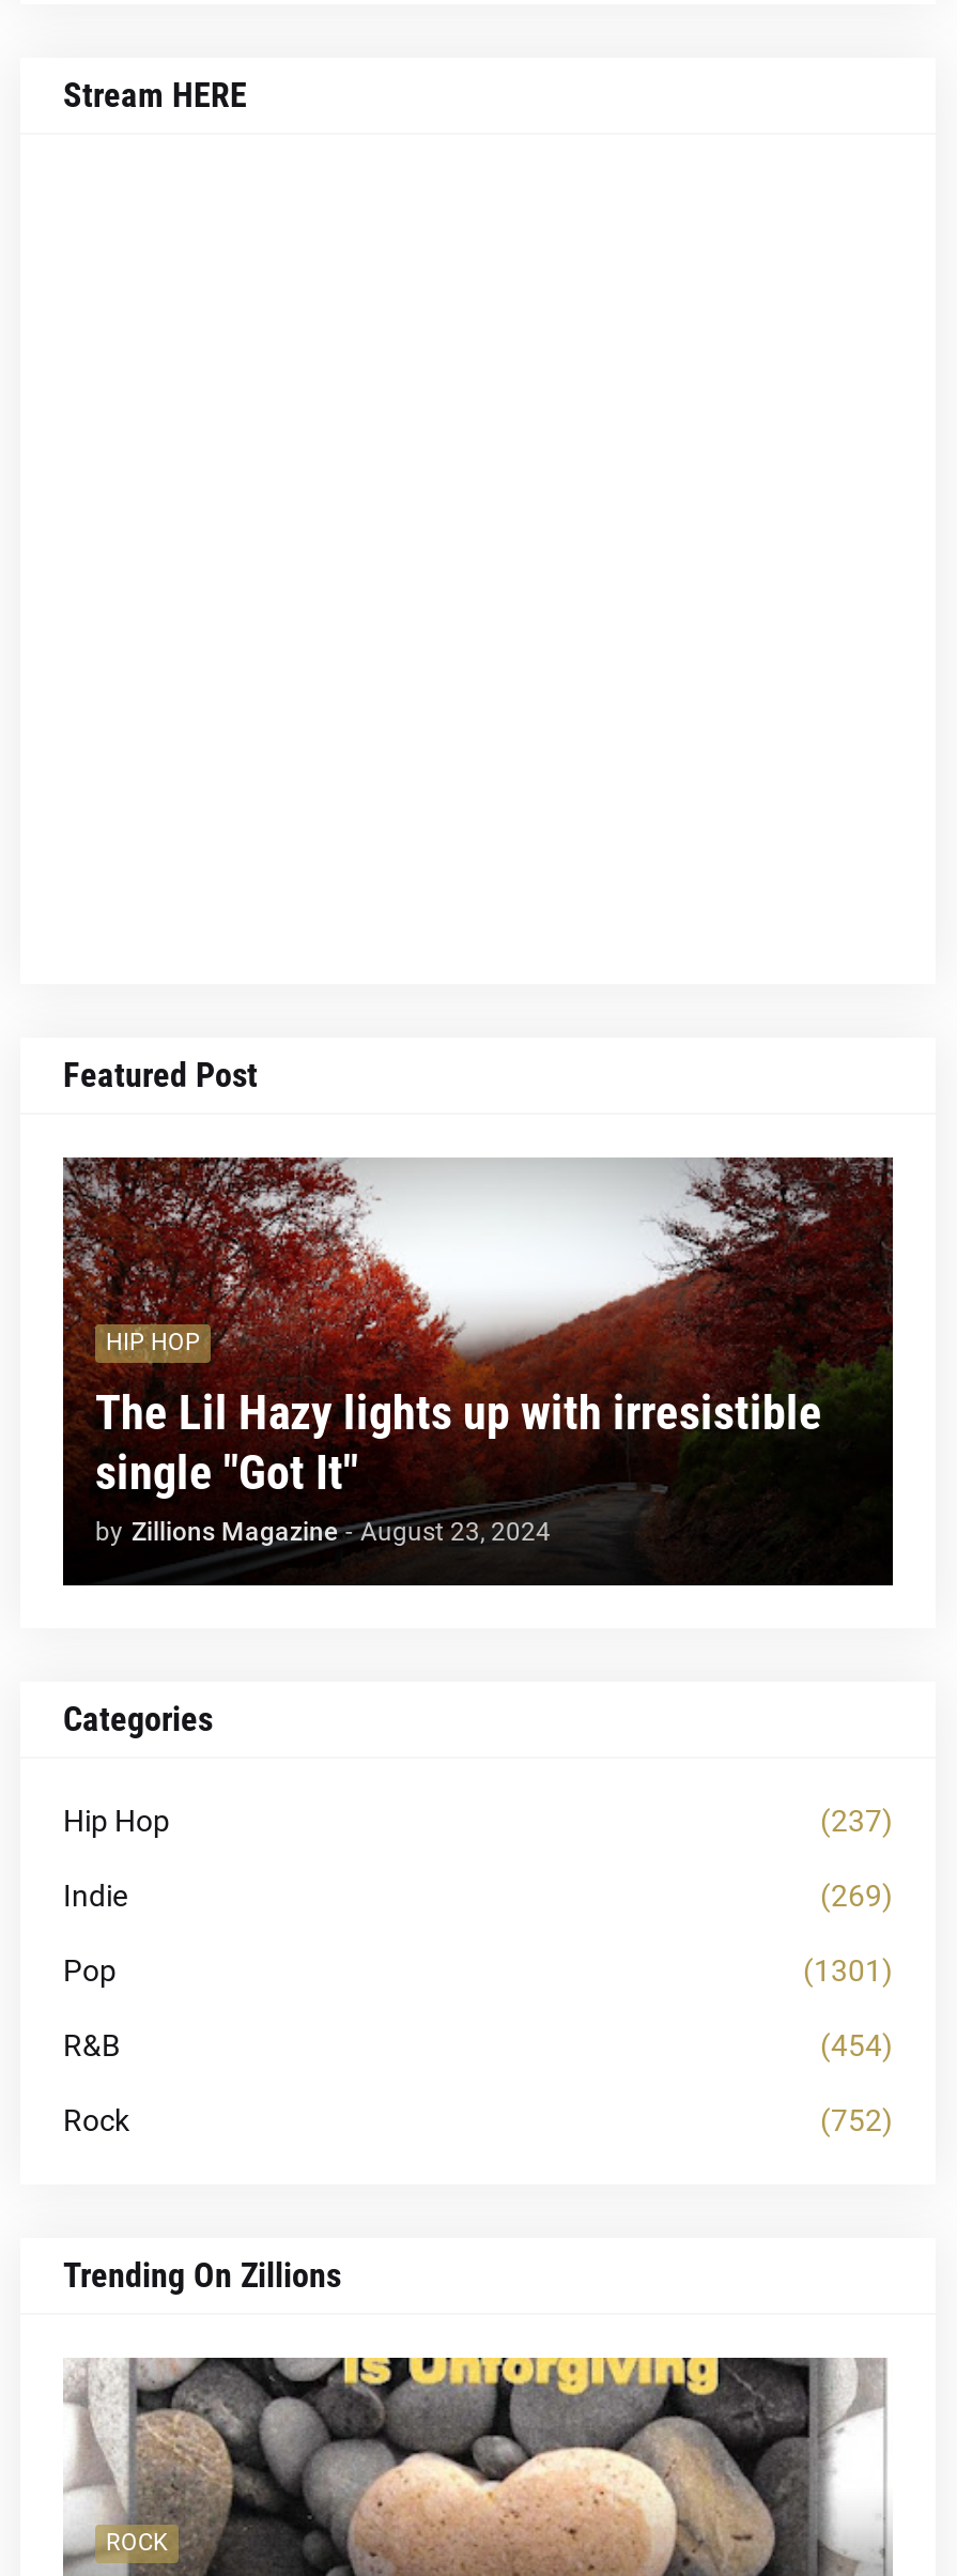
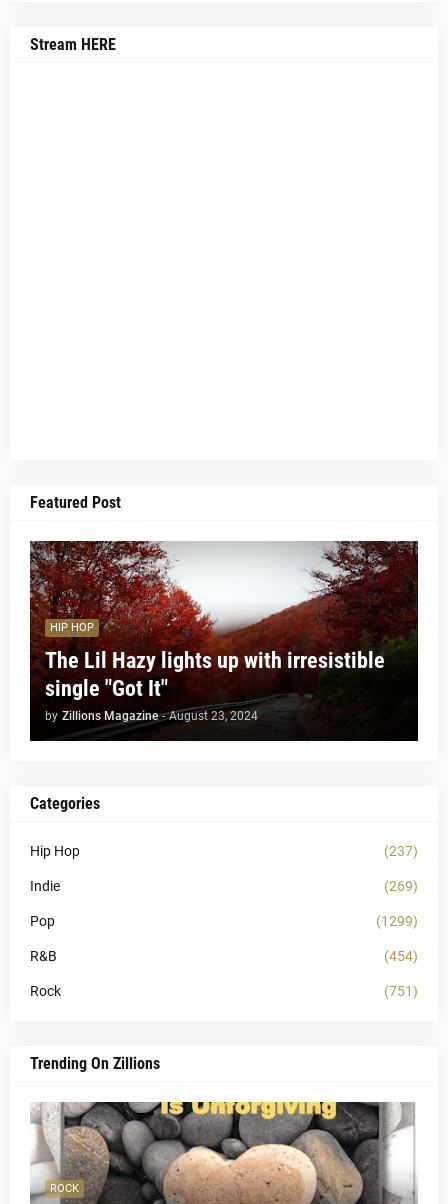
- (1301)
+ (1299)

- (752)
+ (751)
